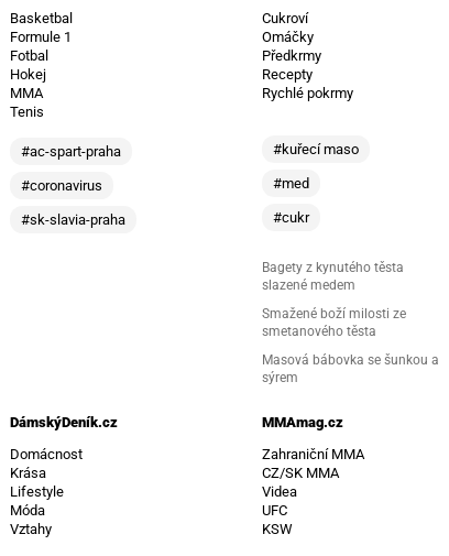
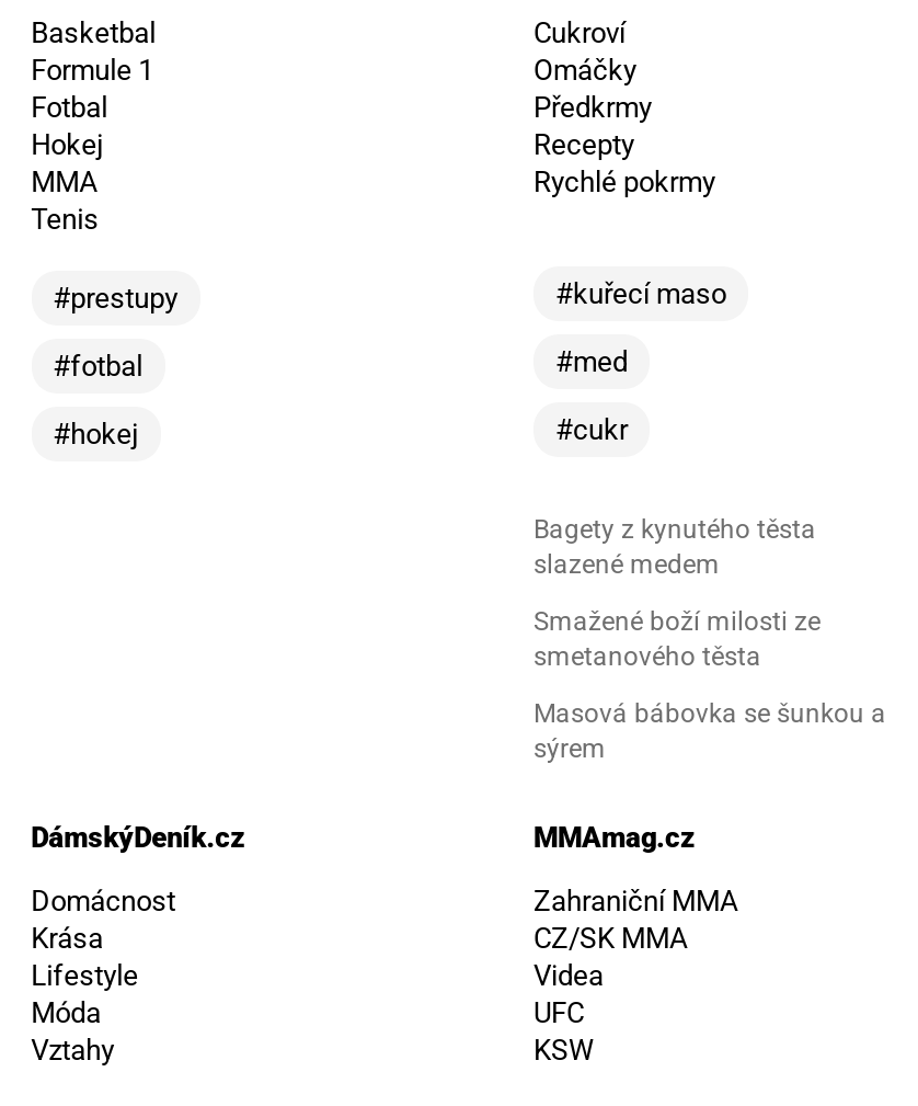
- #ac-spart-praha
+ #prestupy

- #coronavirus
+ #fotbal

- #sk-slavia-praha
+ #hokej
